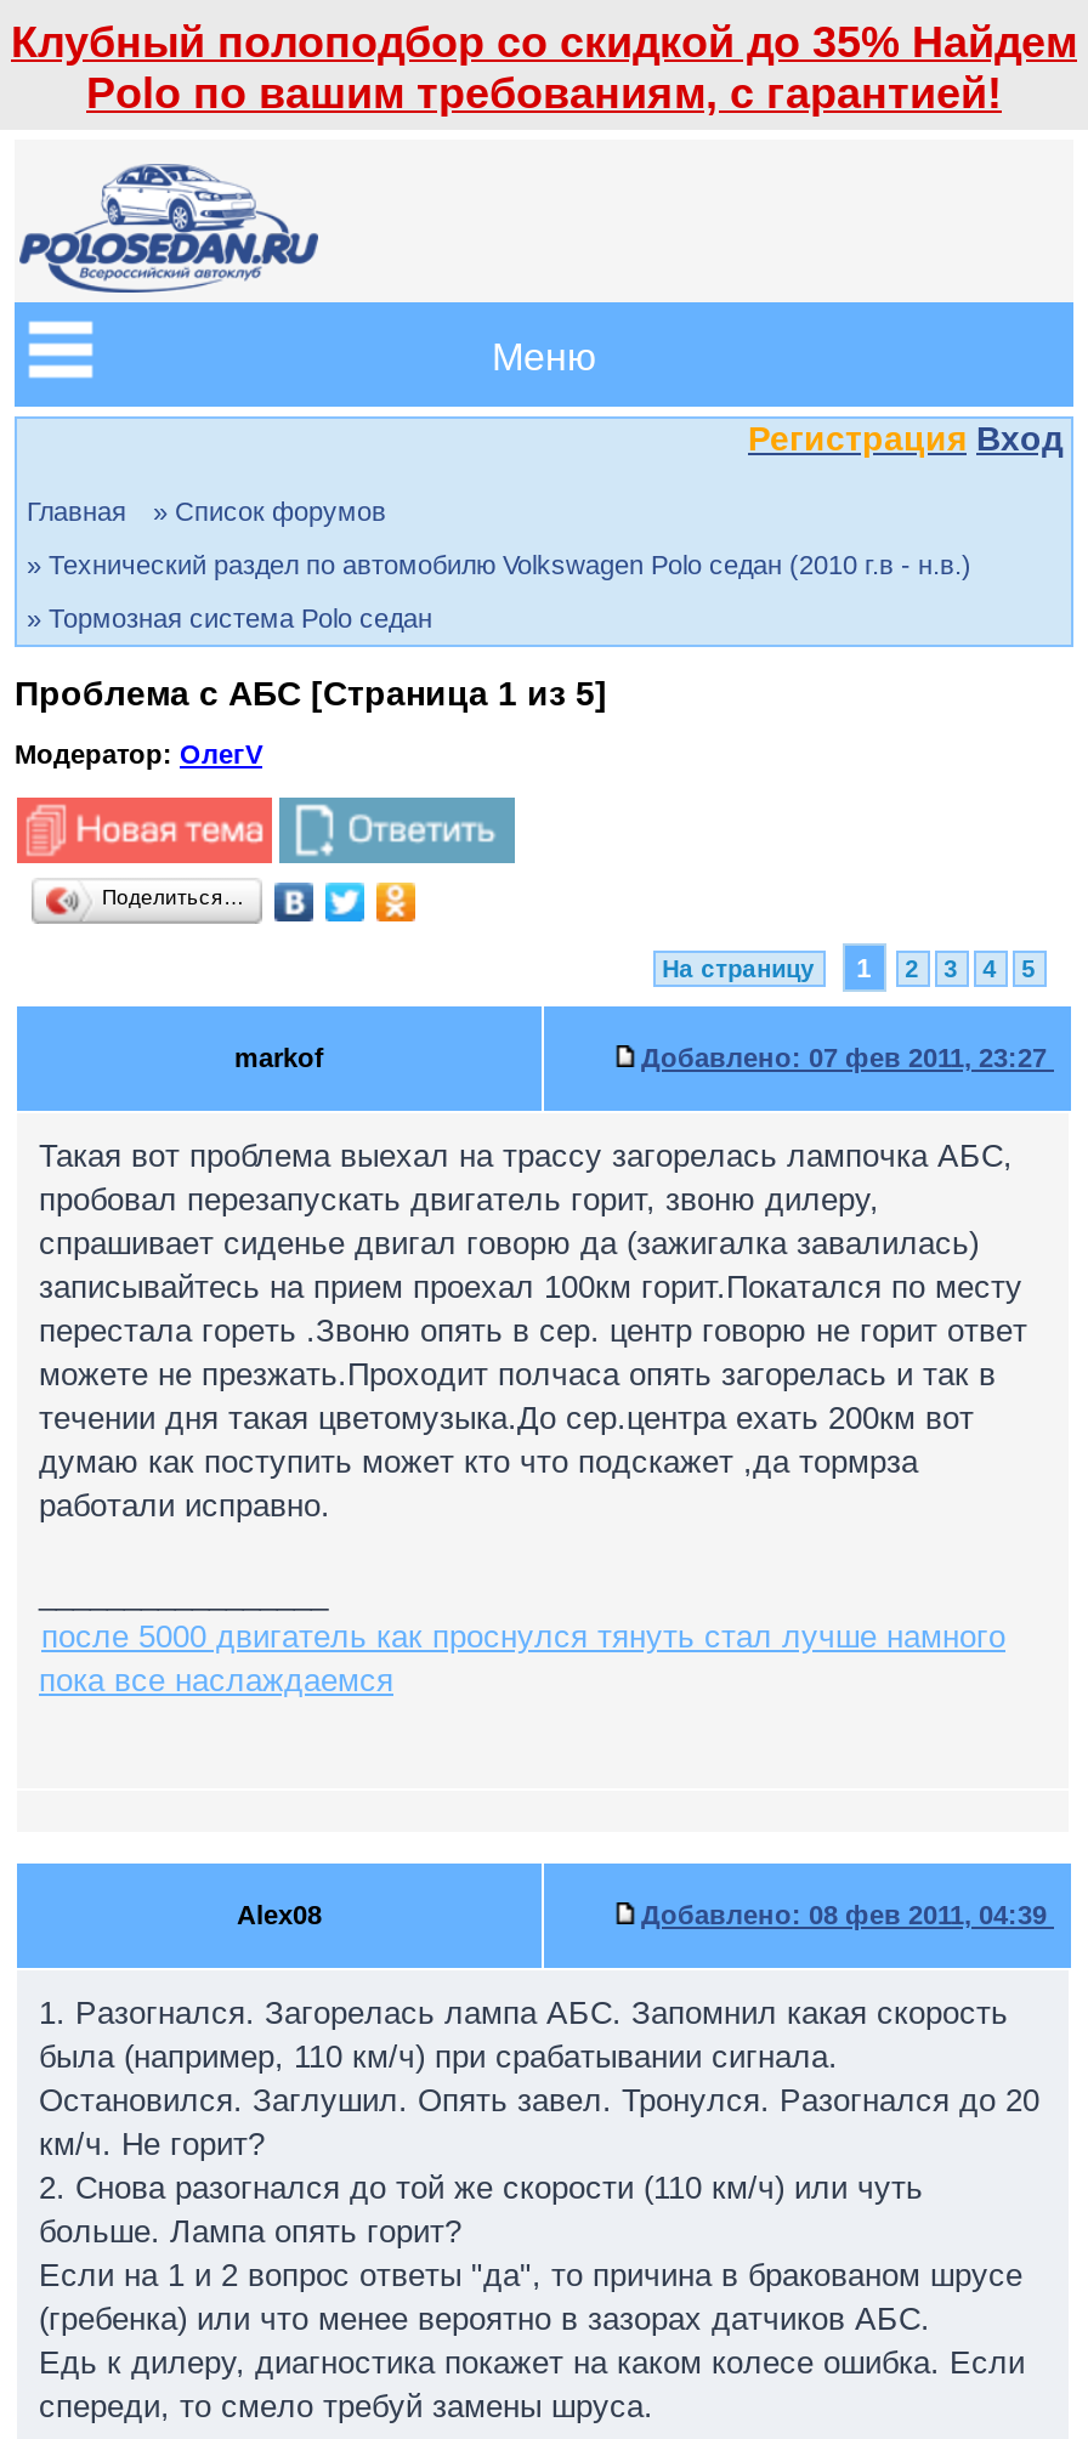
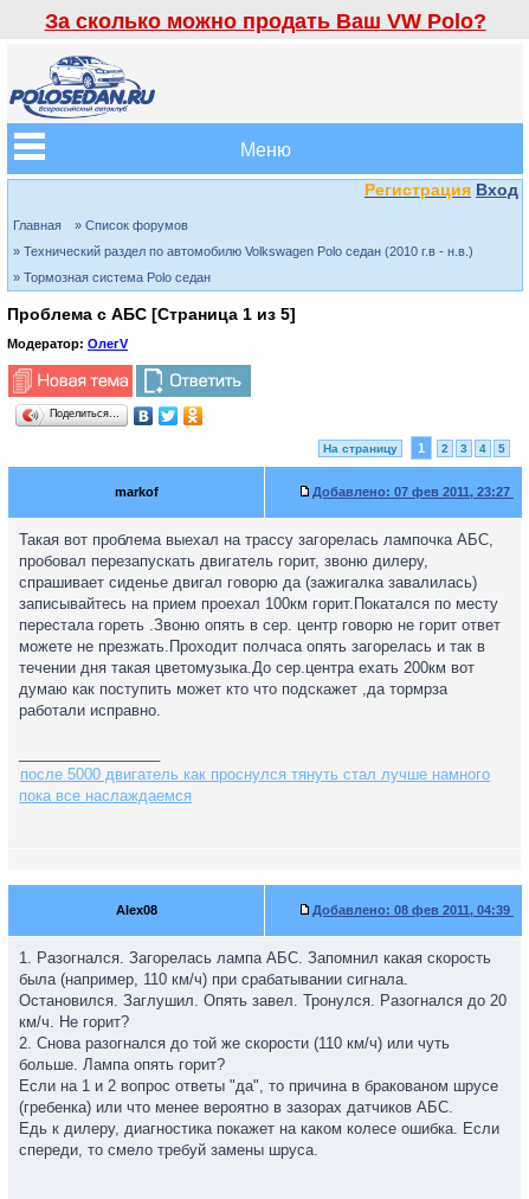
- Клубный полоподбор со скидкой до 35% Найдем
- Polo по вашим требованиям, с гарантией!
+ За сколько можно продать Ваш VW Polo?
